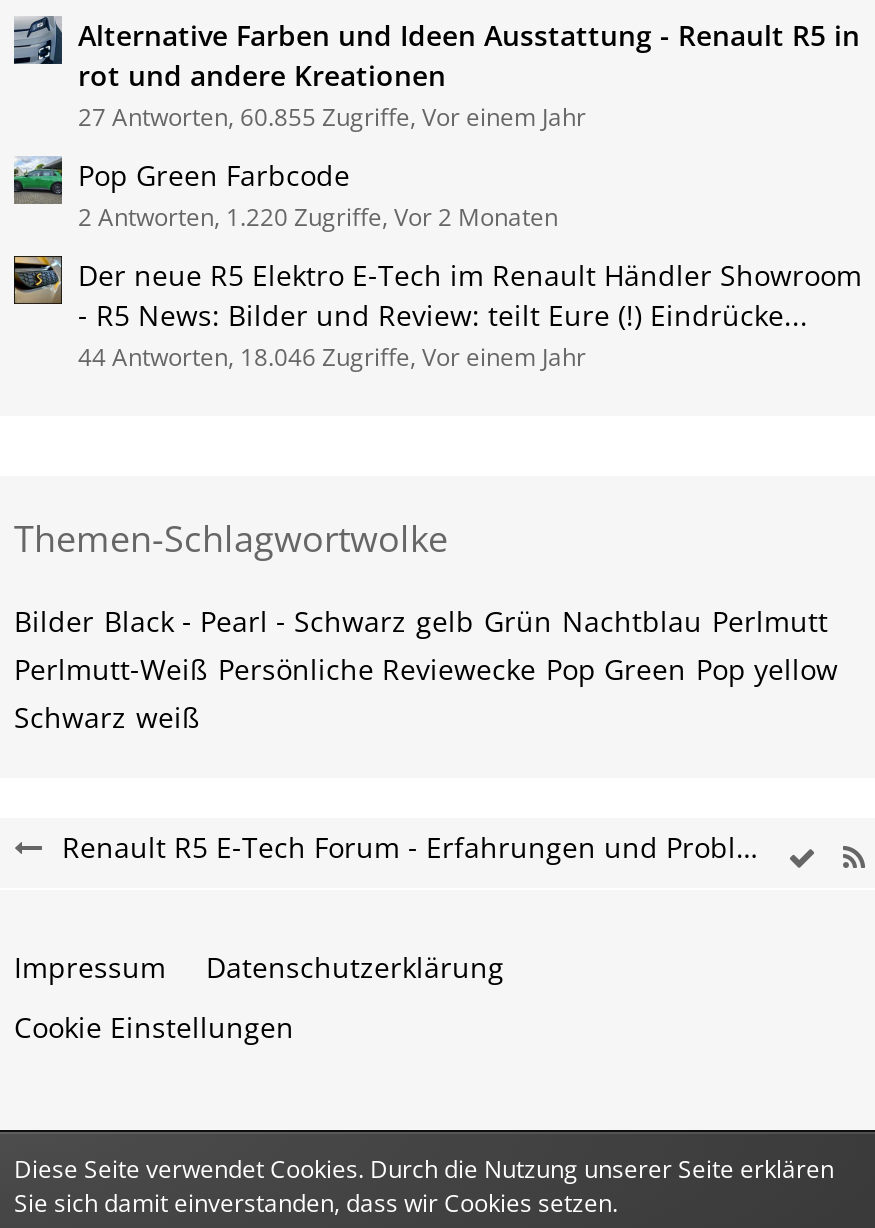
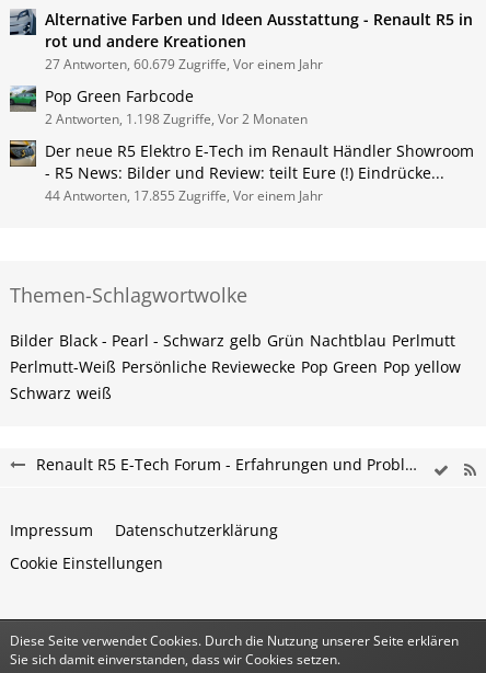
- 27 Antworten, 60.855 Zugriffe, Vor einem Jahr
+ 27 Antworten, 60.679 Zugriffe, Vor einem Jahr

- 2 Antworten, 1.220 Zugriffe, Vor 2 Monaten
+ 2 Antworten, 1.198 Zugriffe, Vor 2 Monaten

- 44 Antworten, 18.046 Zugriffe, Vor einem Jahr
+ 44 Antworten, 17.855 Zugriffe, Vor einem Jahr
